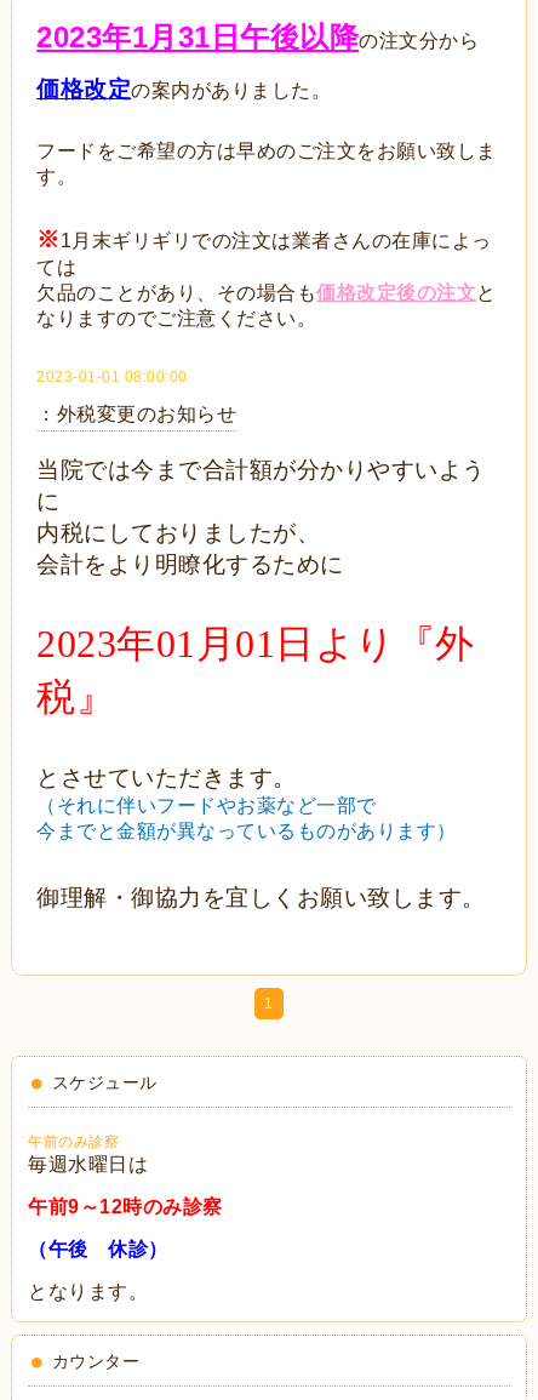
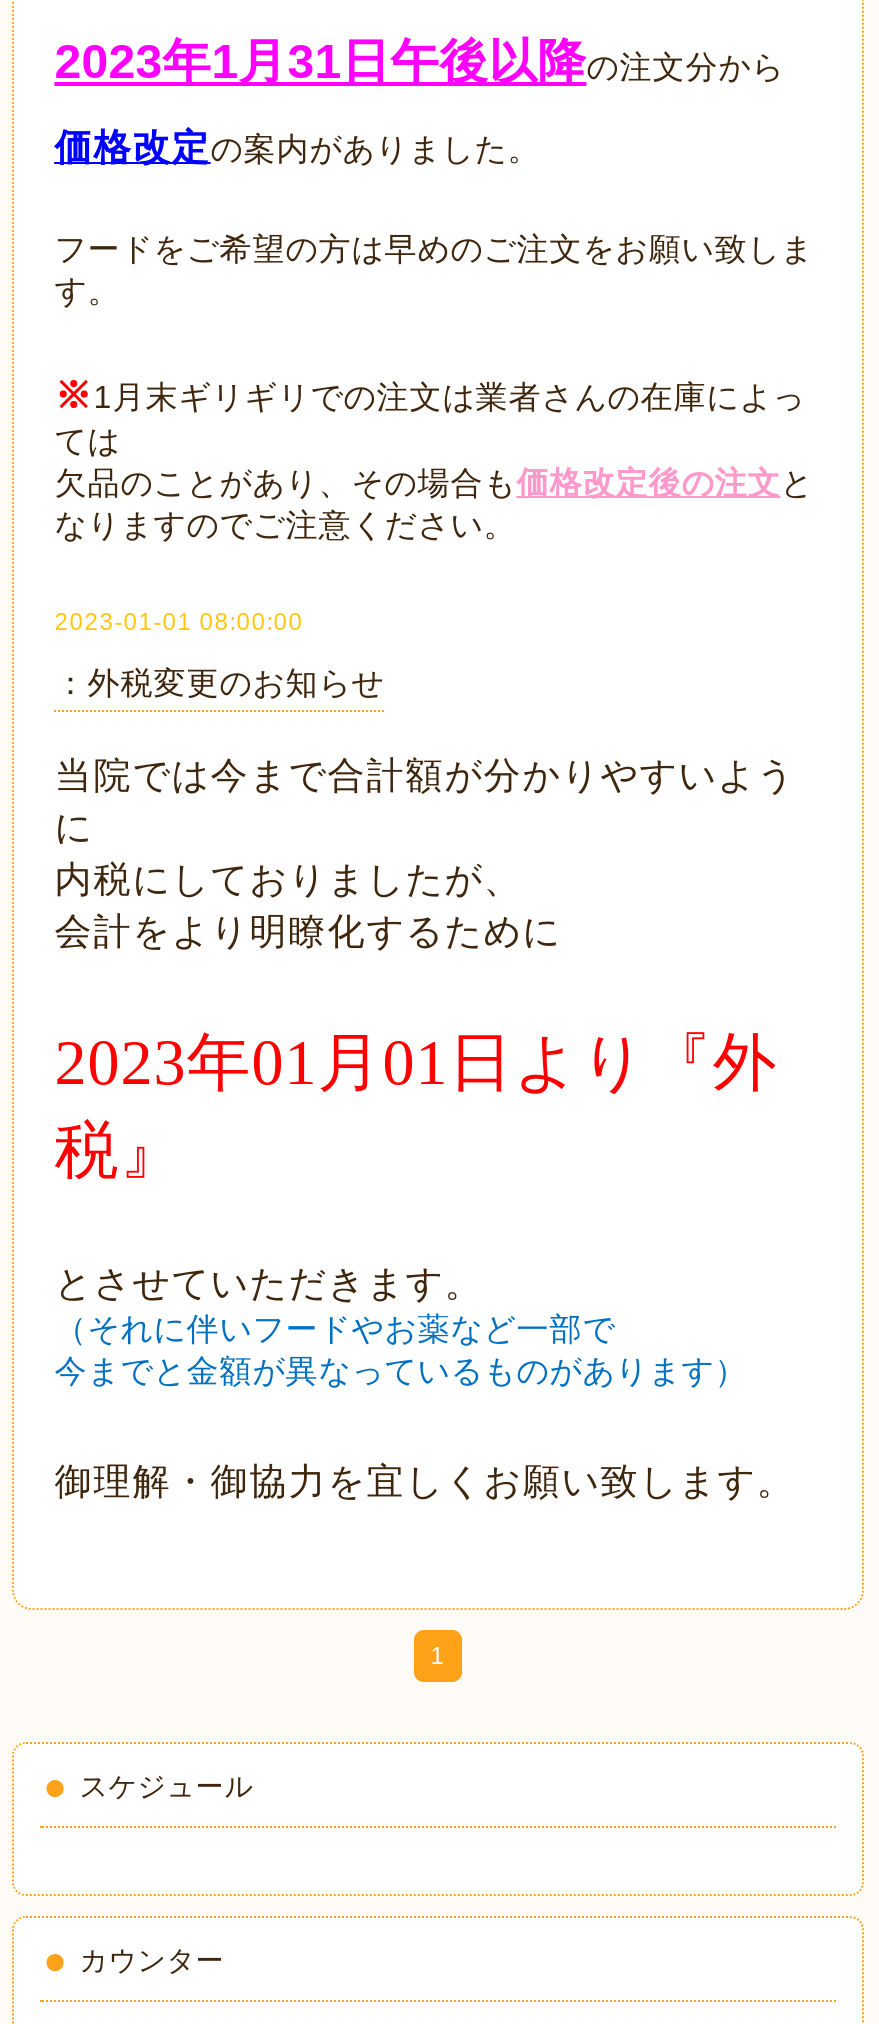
- 午前のみ診察
- 毎週水曜日は
- 午前9～12時のみ診察
- （午後 休診）
- となります。
